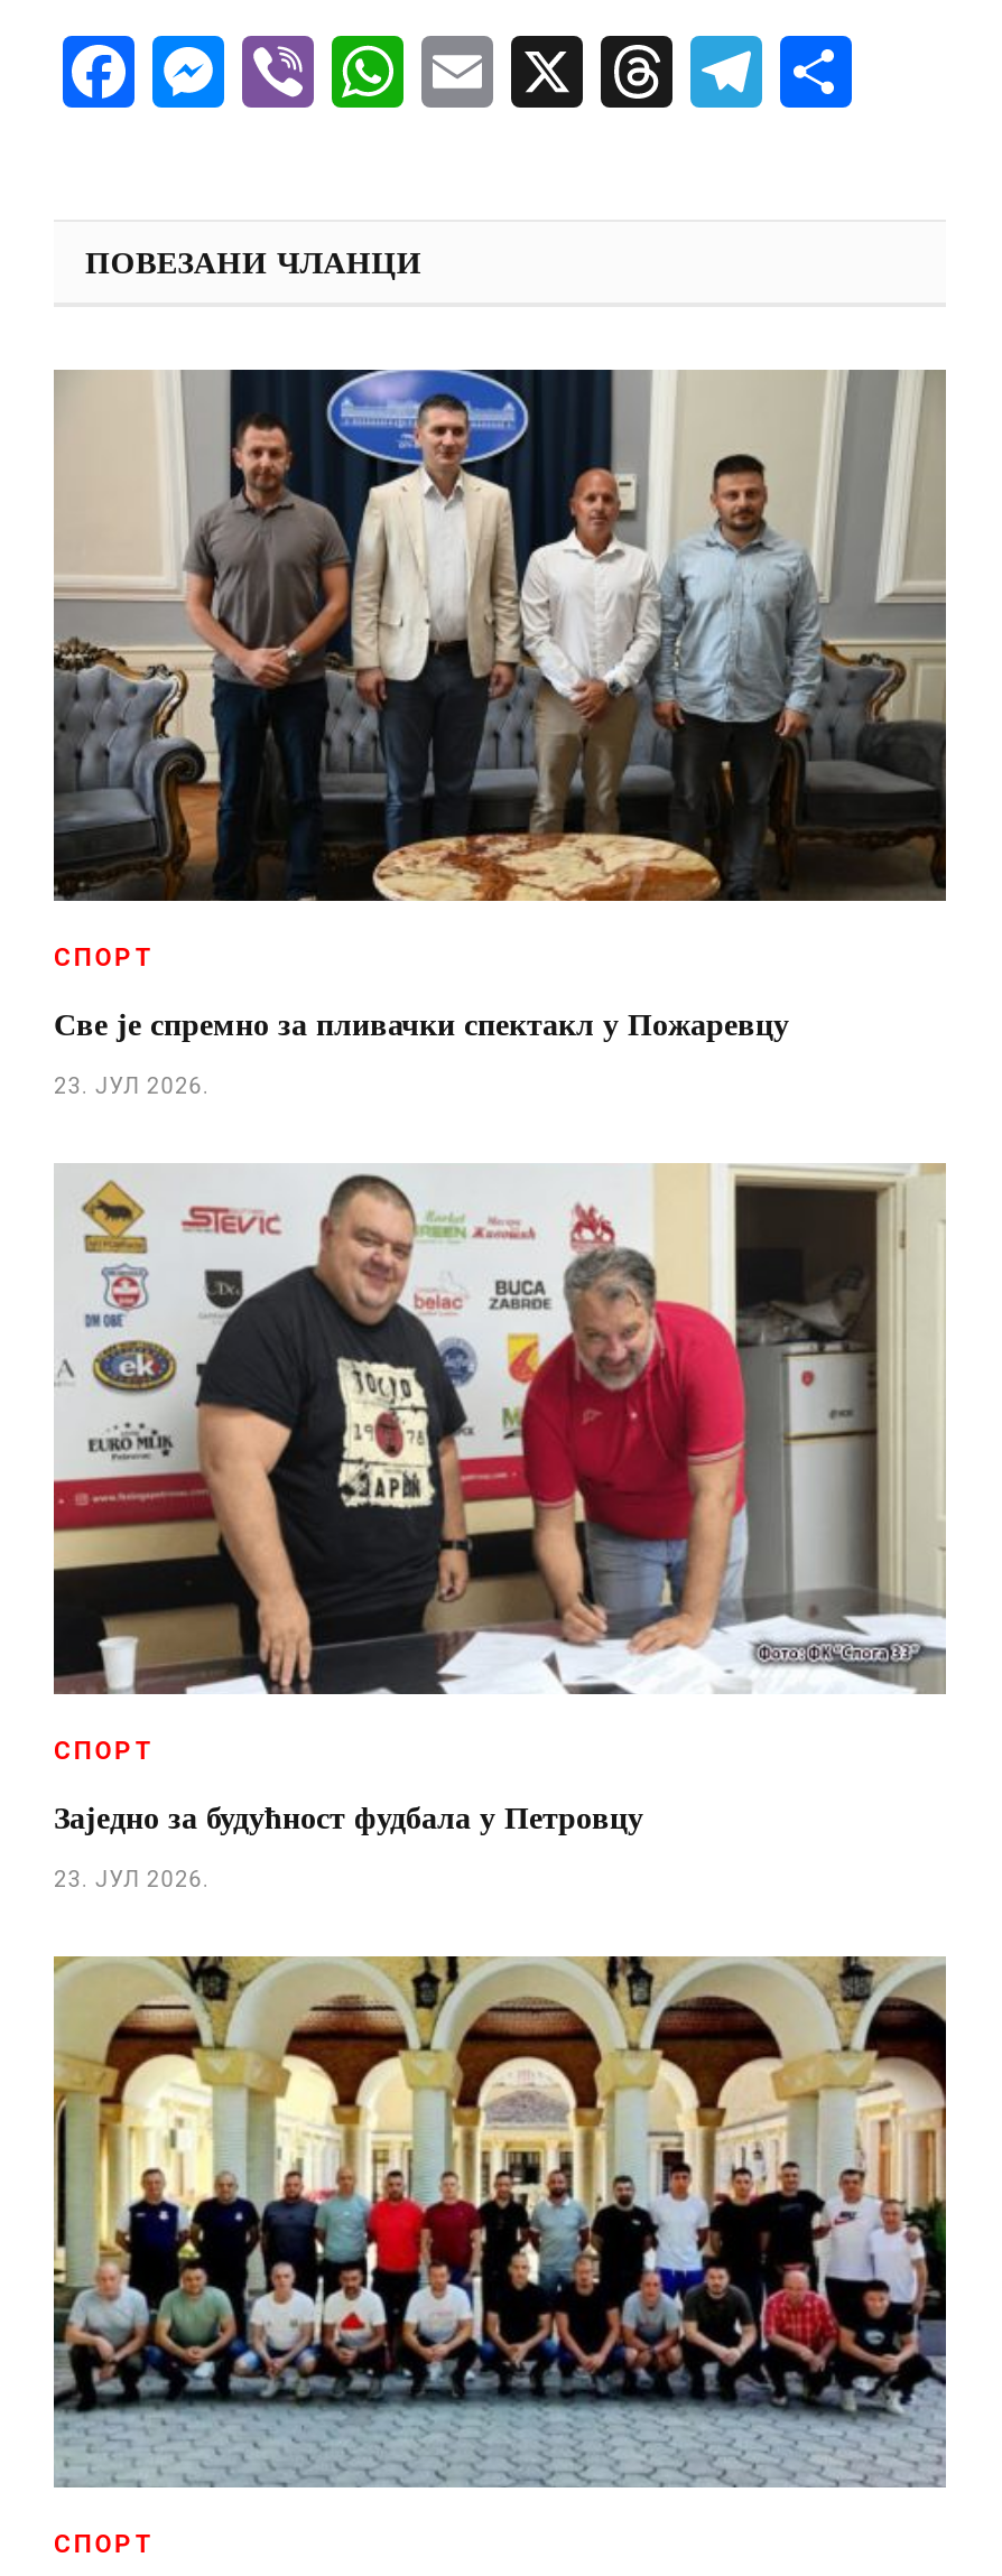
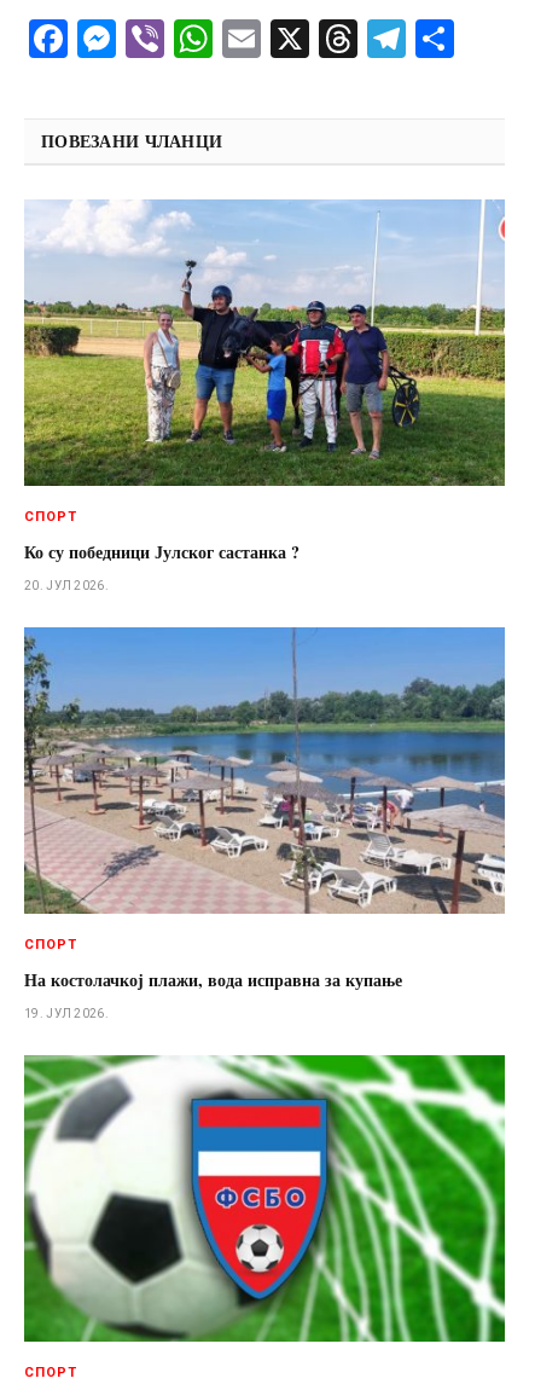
- [image]
+ [image]

- Све је спремно за пливачки спектакл у Пожаревцу
+ Ко су победници Јулског састанка ?

- 23. ЈУЛ 2026.
+ 20. ЈУЛ 2026.

- [image]
+ [image]

- Заједно за будућност фудбала у Петровцу
+ На костолачкој плажи, вода исправна за купање

- 23. ЈУЛ 2026.
+ 19. ЈУЛ 2026.

- [image]
+ [image]
